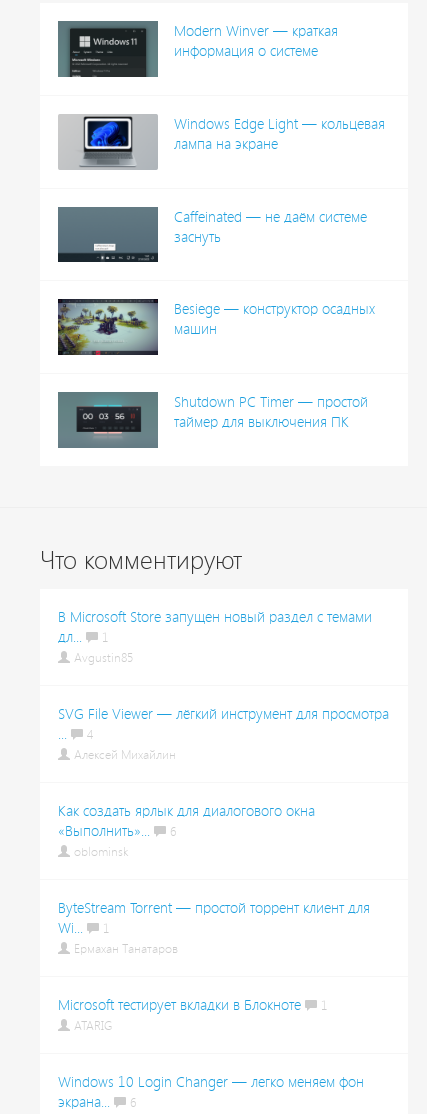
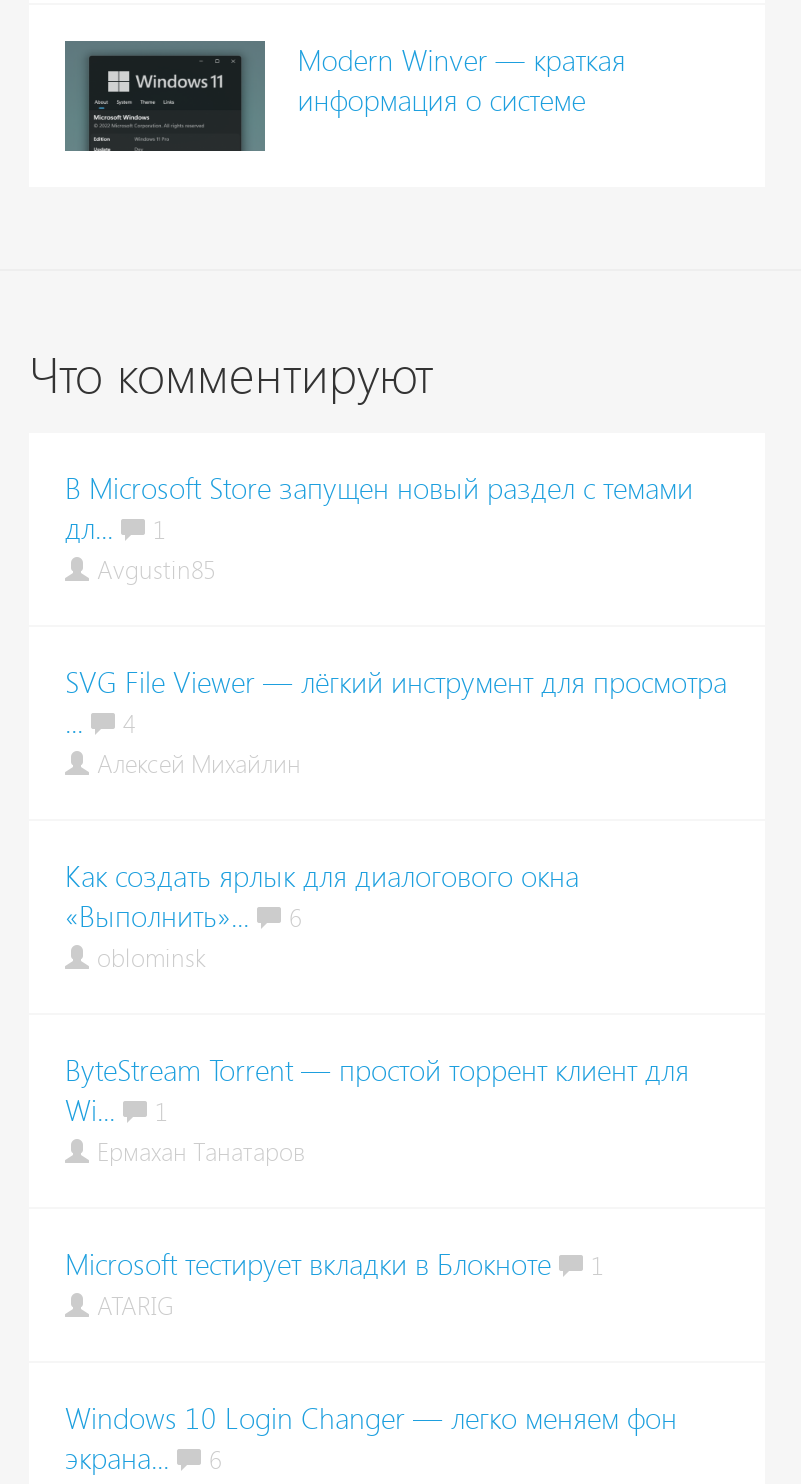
- [image]
- Windows Edge Light — кольцевая
- лампа на экране

- [image]
- Caffeinated — не даём системе
- заснуть

- [image]
- Besiege — конструктор осадных
- машин

- [image]
- Shutdown PC Timer — простой
- таймер для выключения ПК
